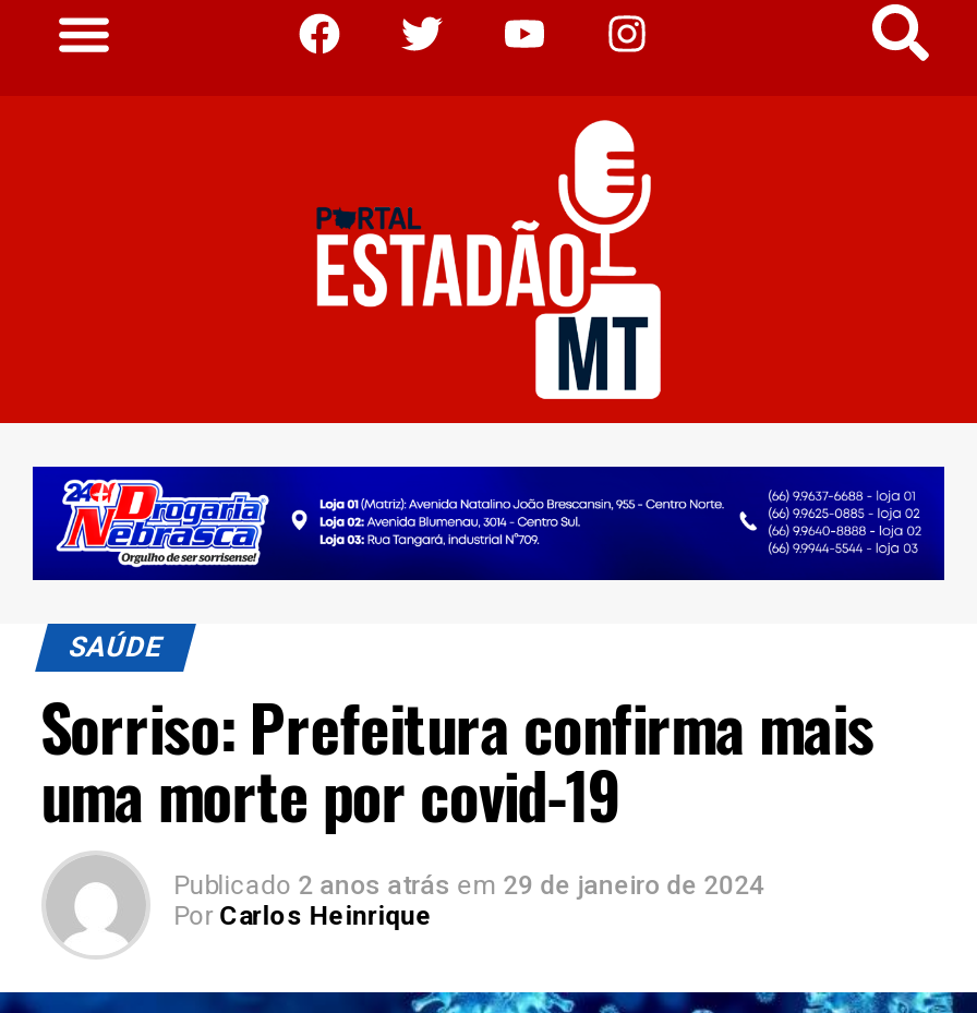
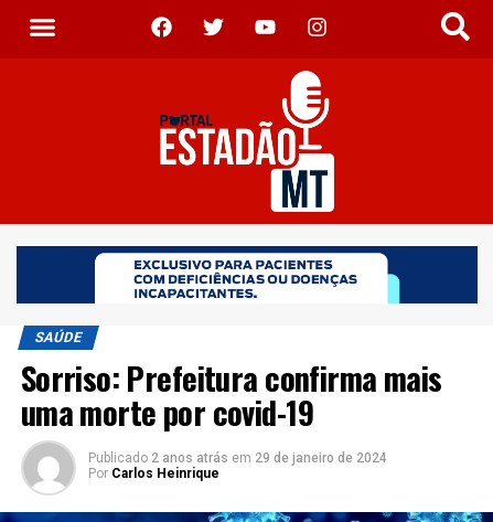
- [image]
+ [image]
